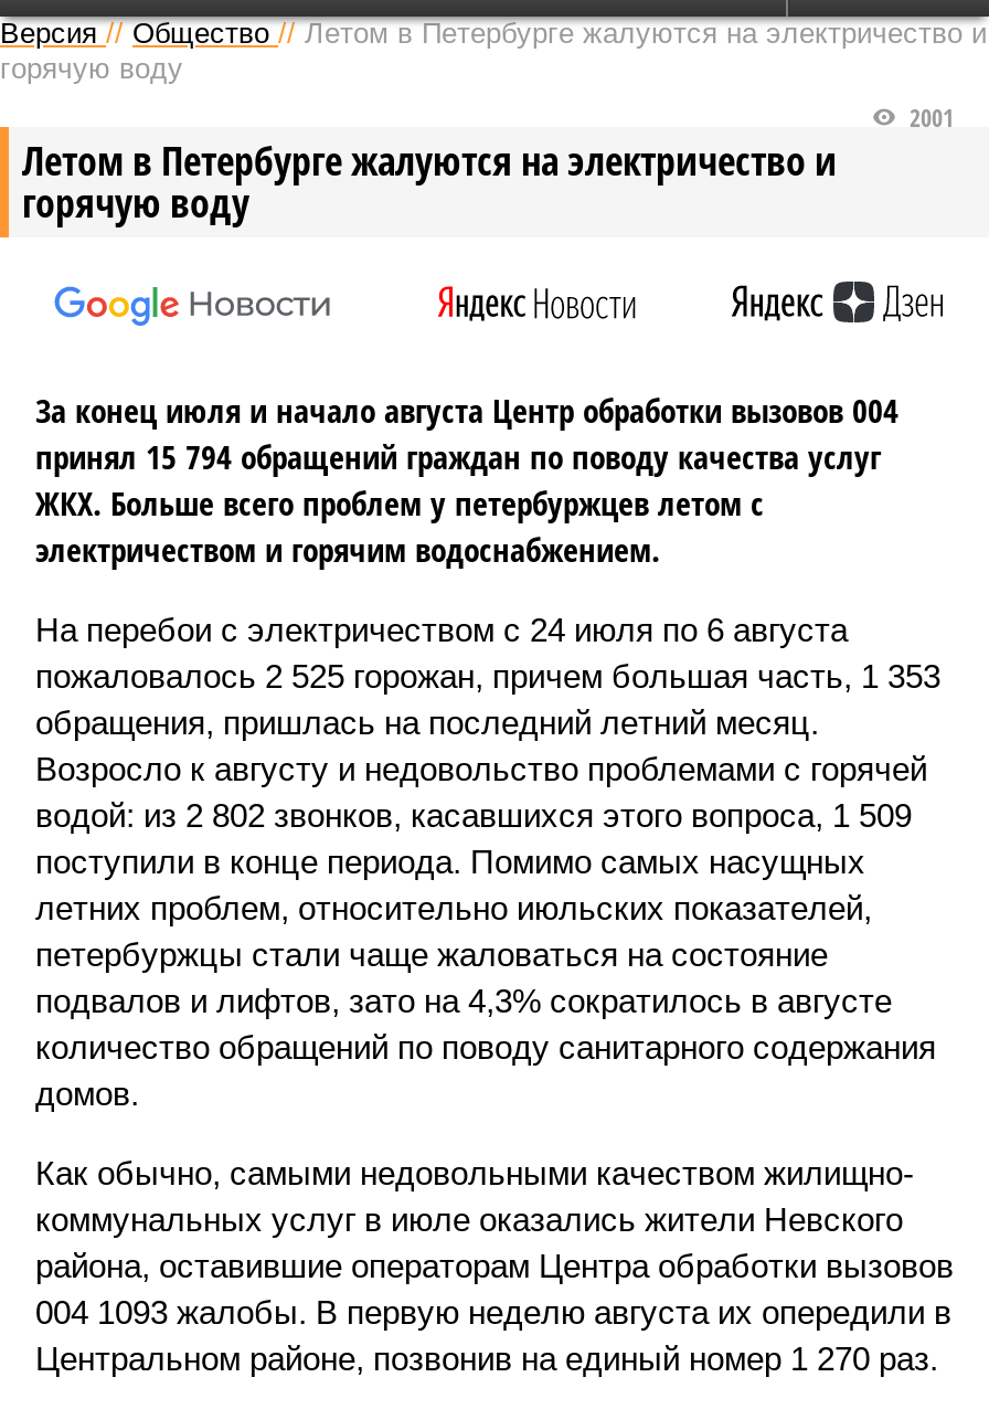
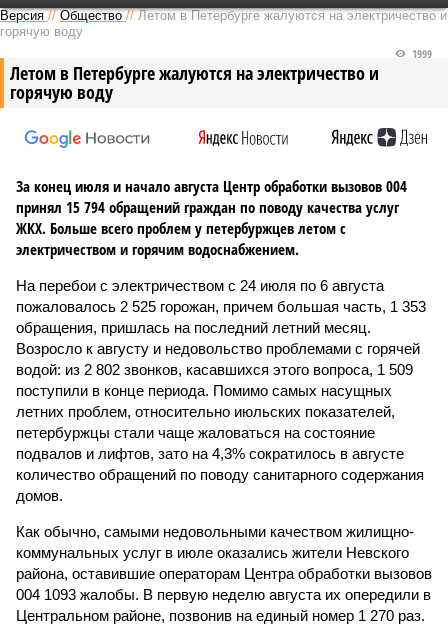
- 2001
+ 1999
